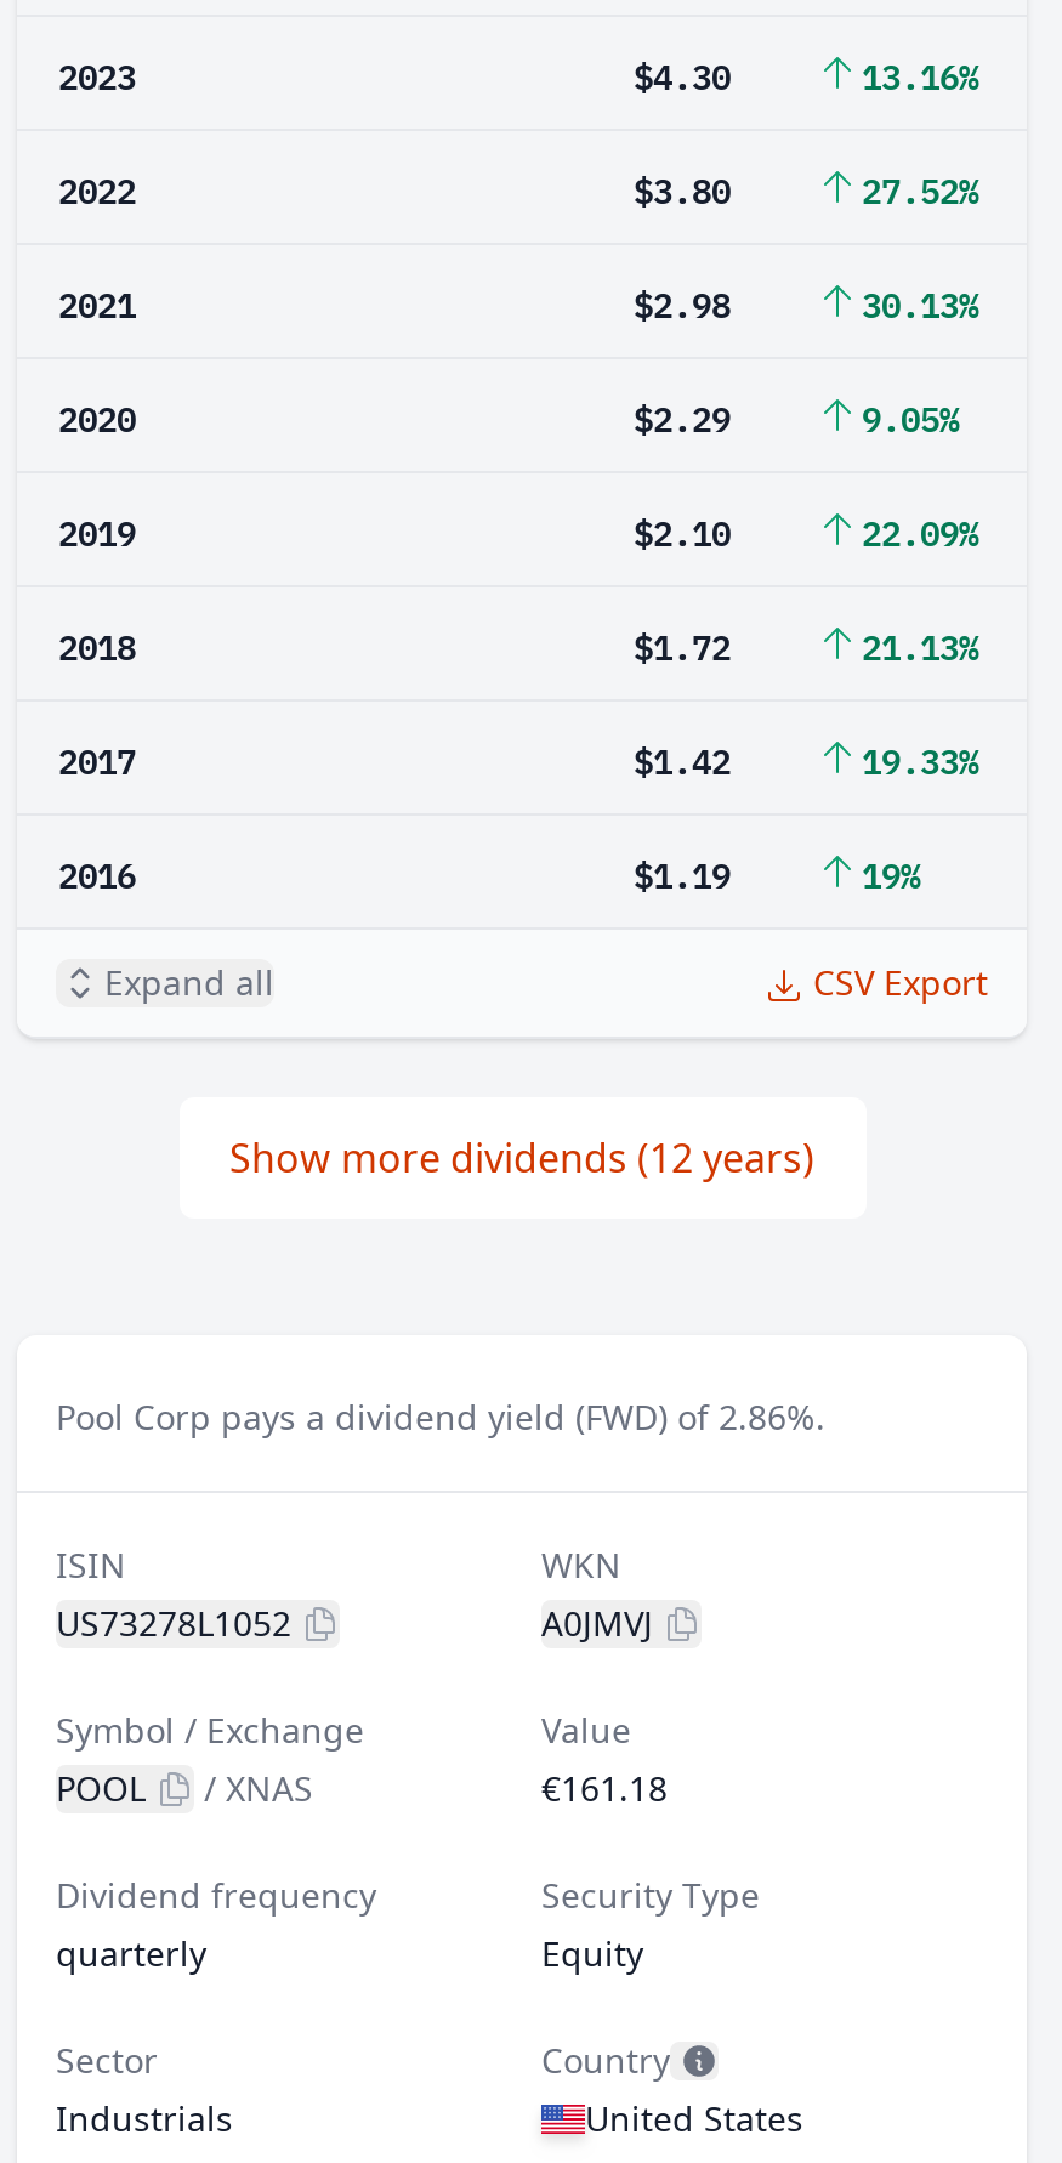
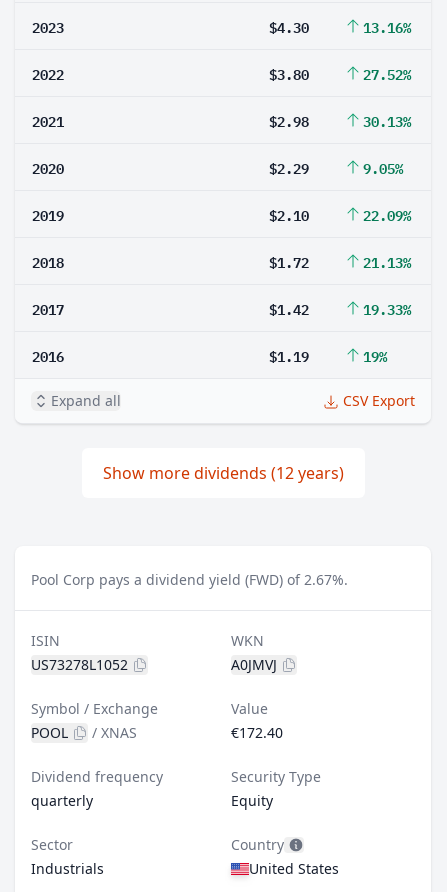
- Pool Corp pays a dividend yield (FWD) of 2.86%.
+ Pool Corp pays a dividend yield (FWD) of 2.67%.

- €161.18
+ €172.40
